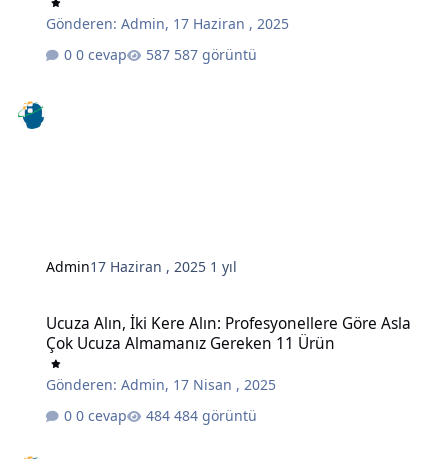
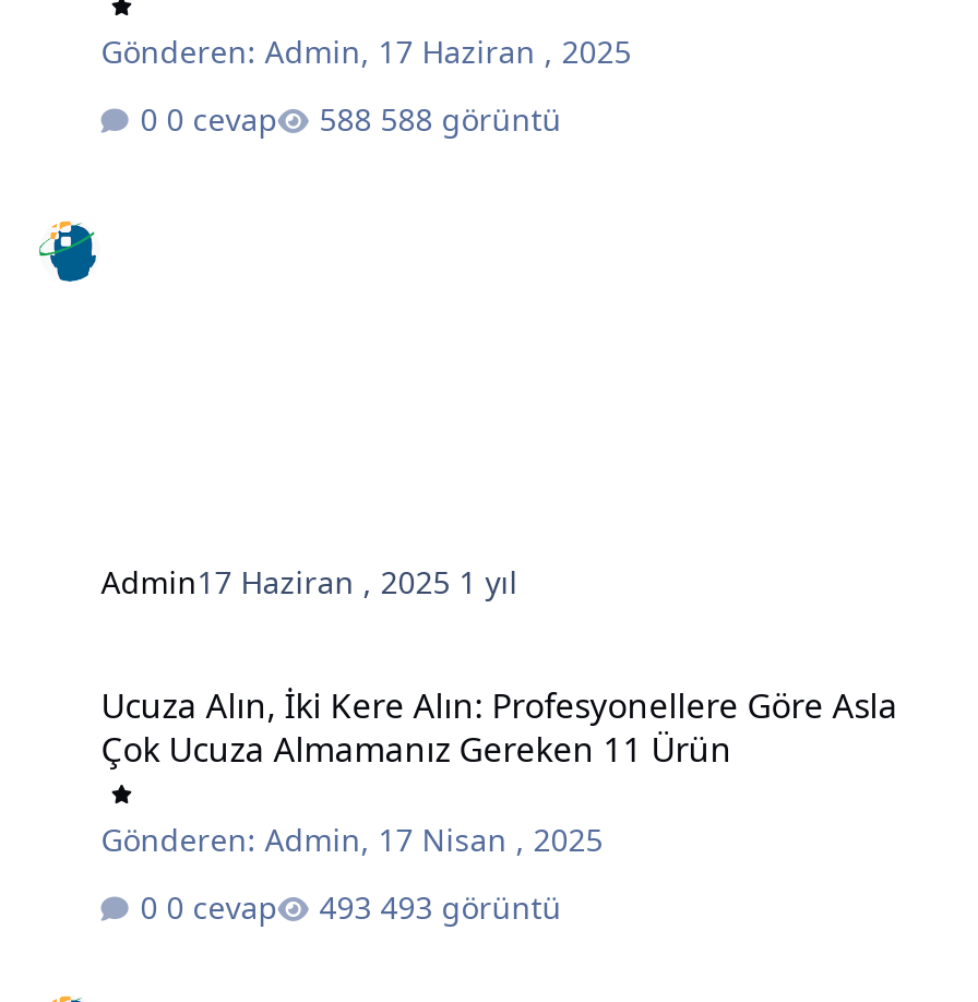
- 587 görüntü
+ 588 görüntü

- 484 görüntü
+ 493 görüntü
